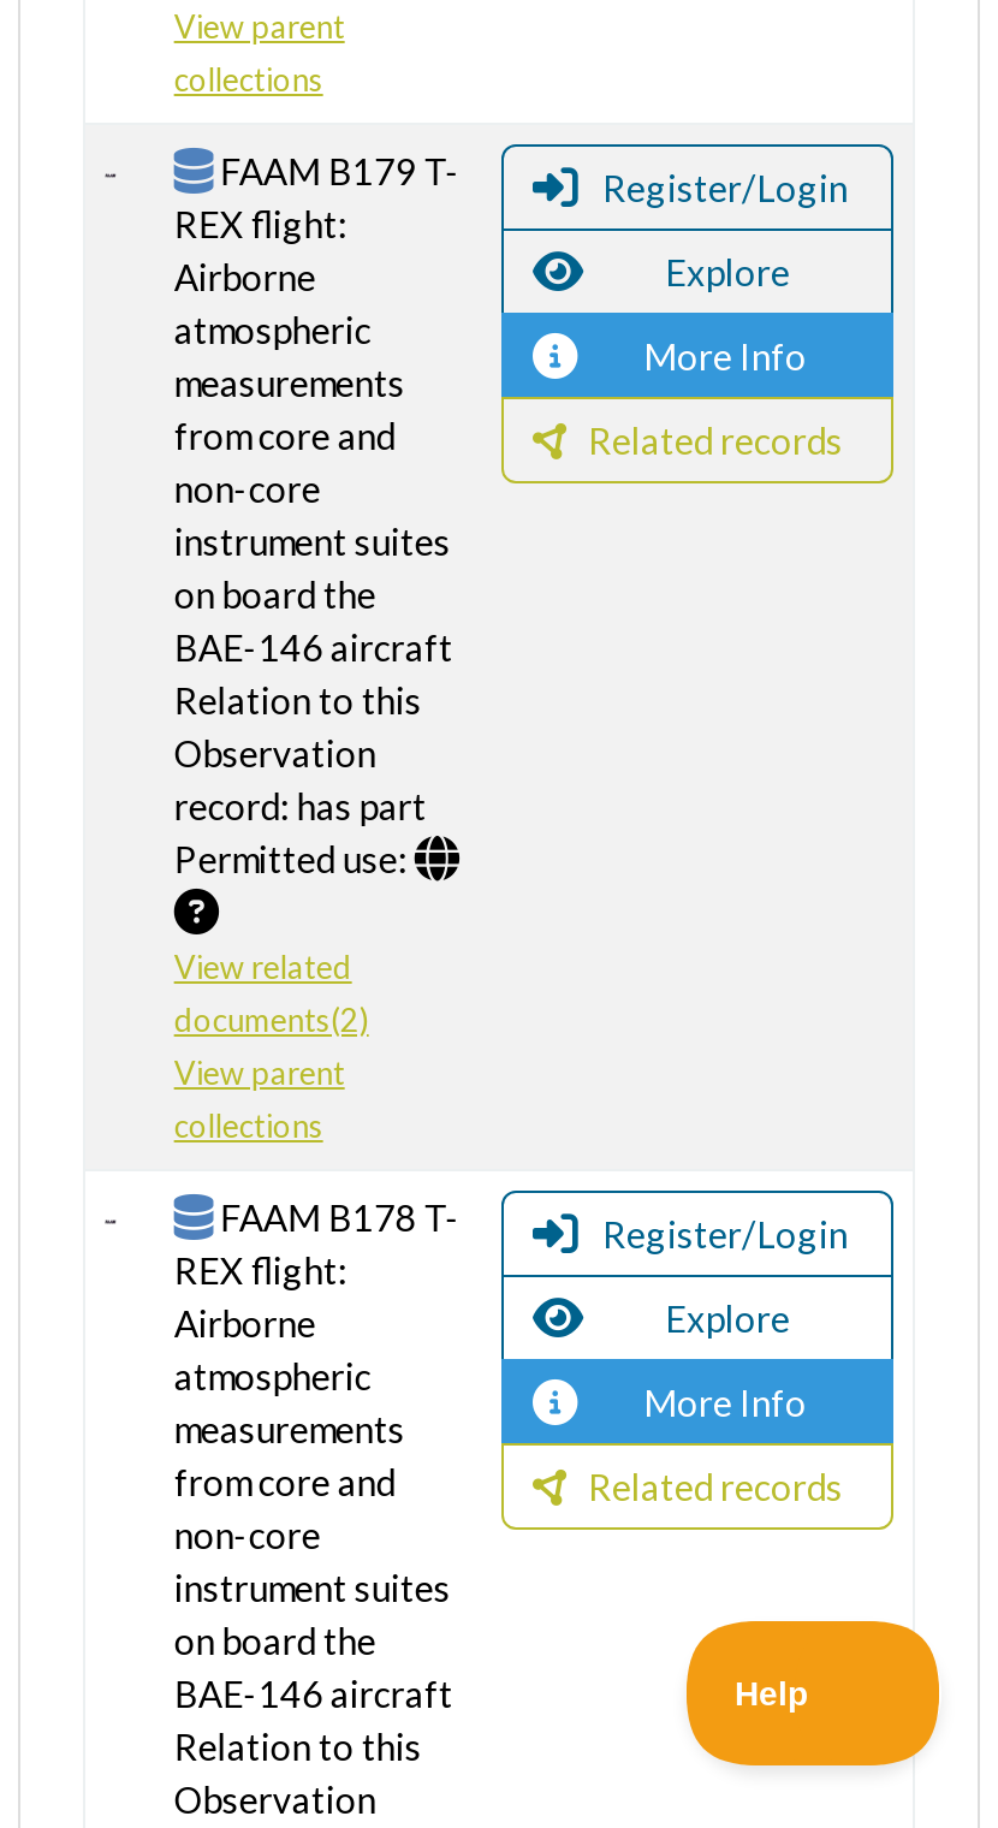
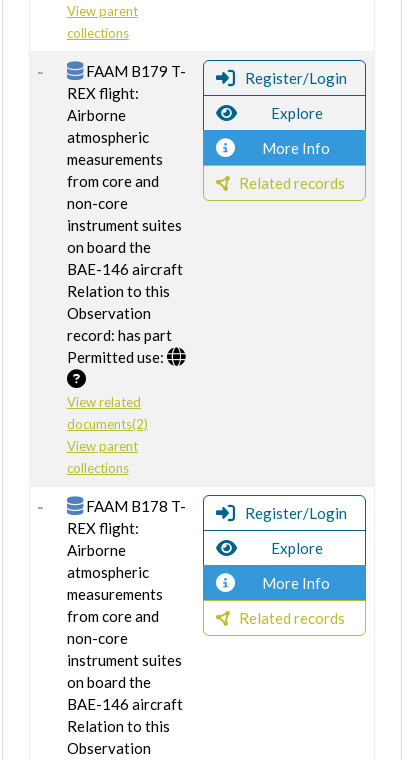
- [image]
